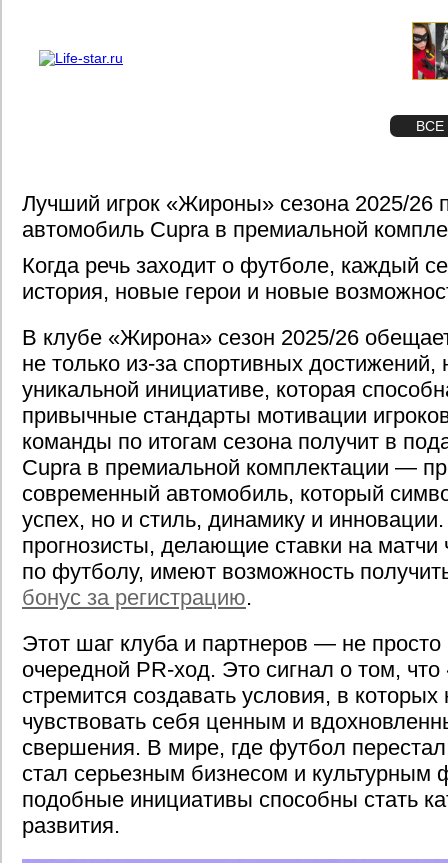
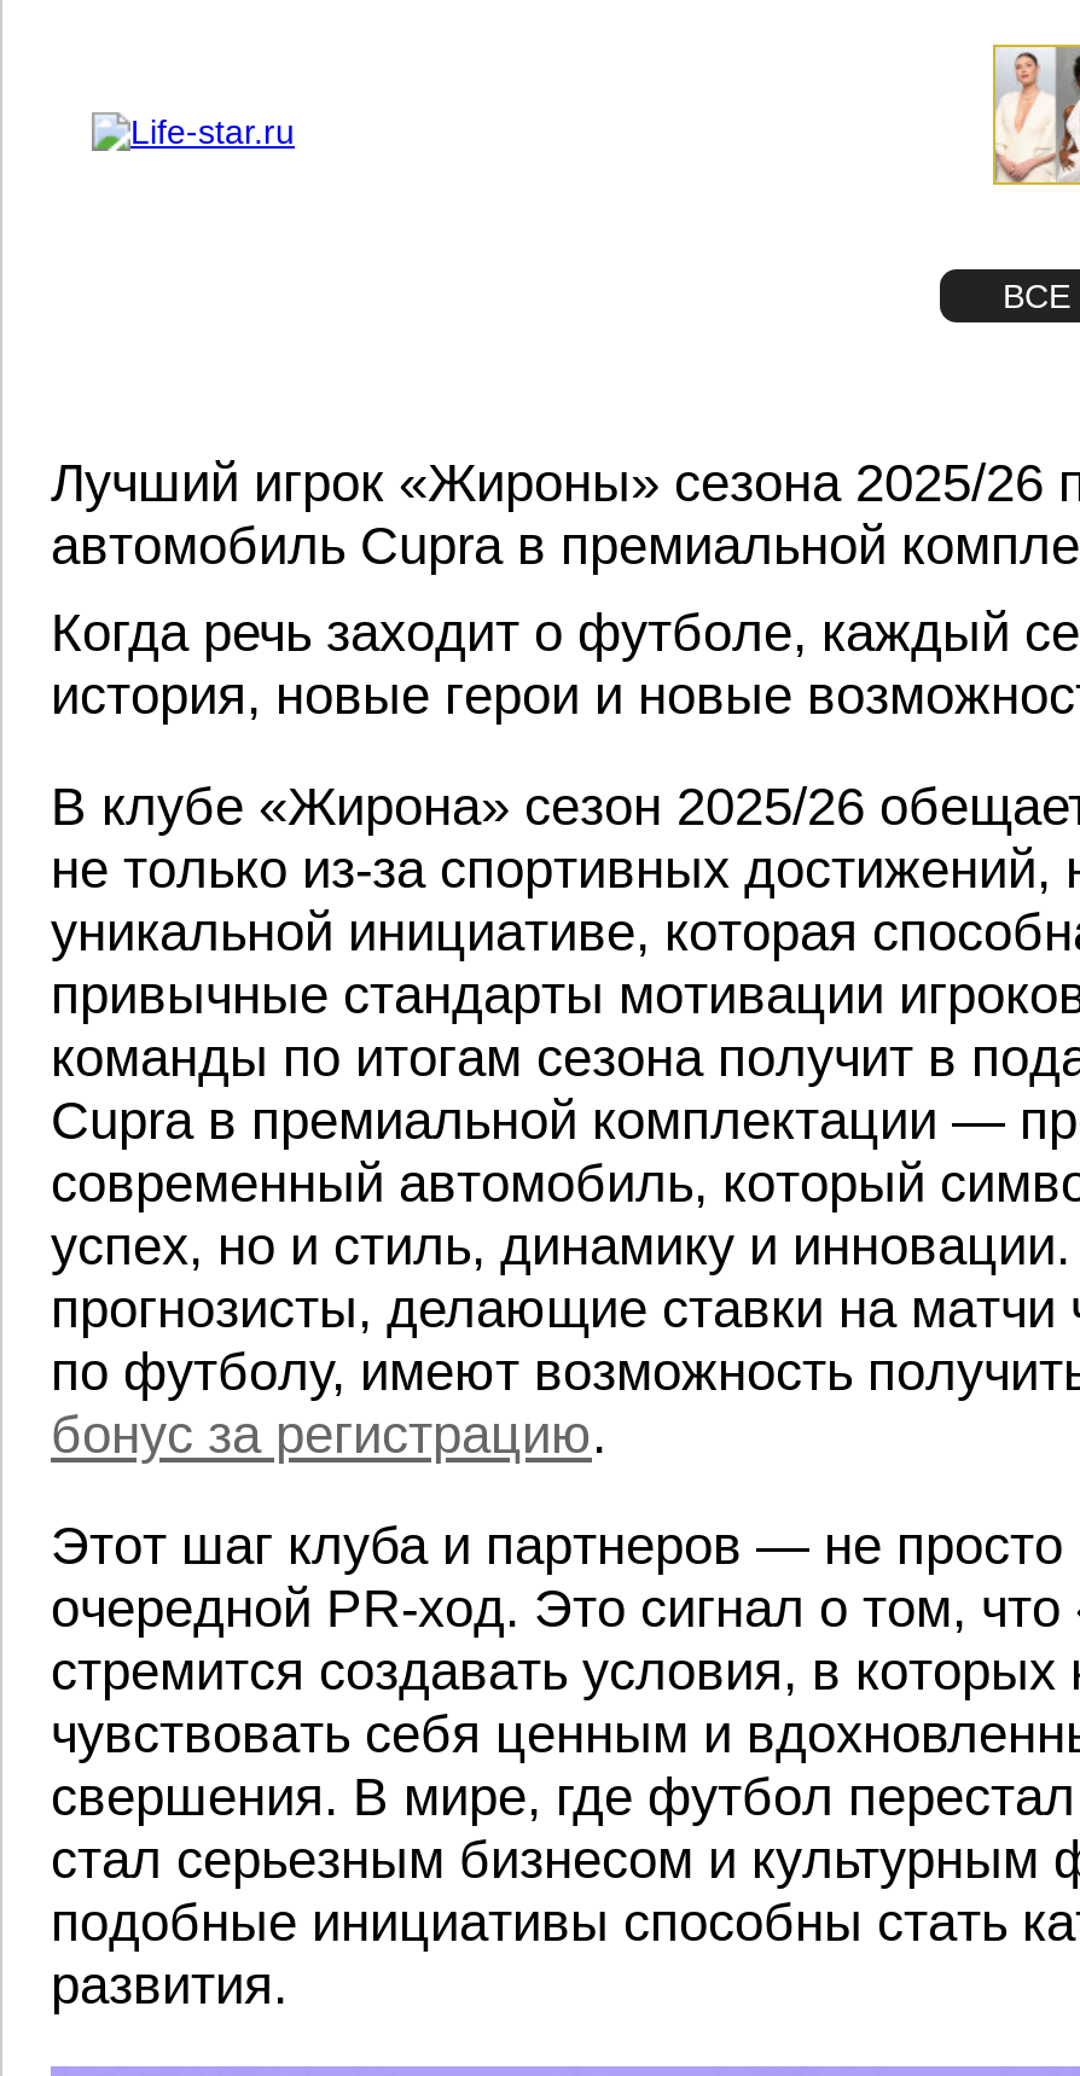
- [image]
+ [image]
